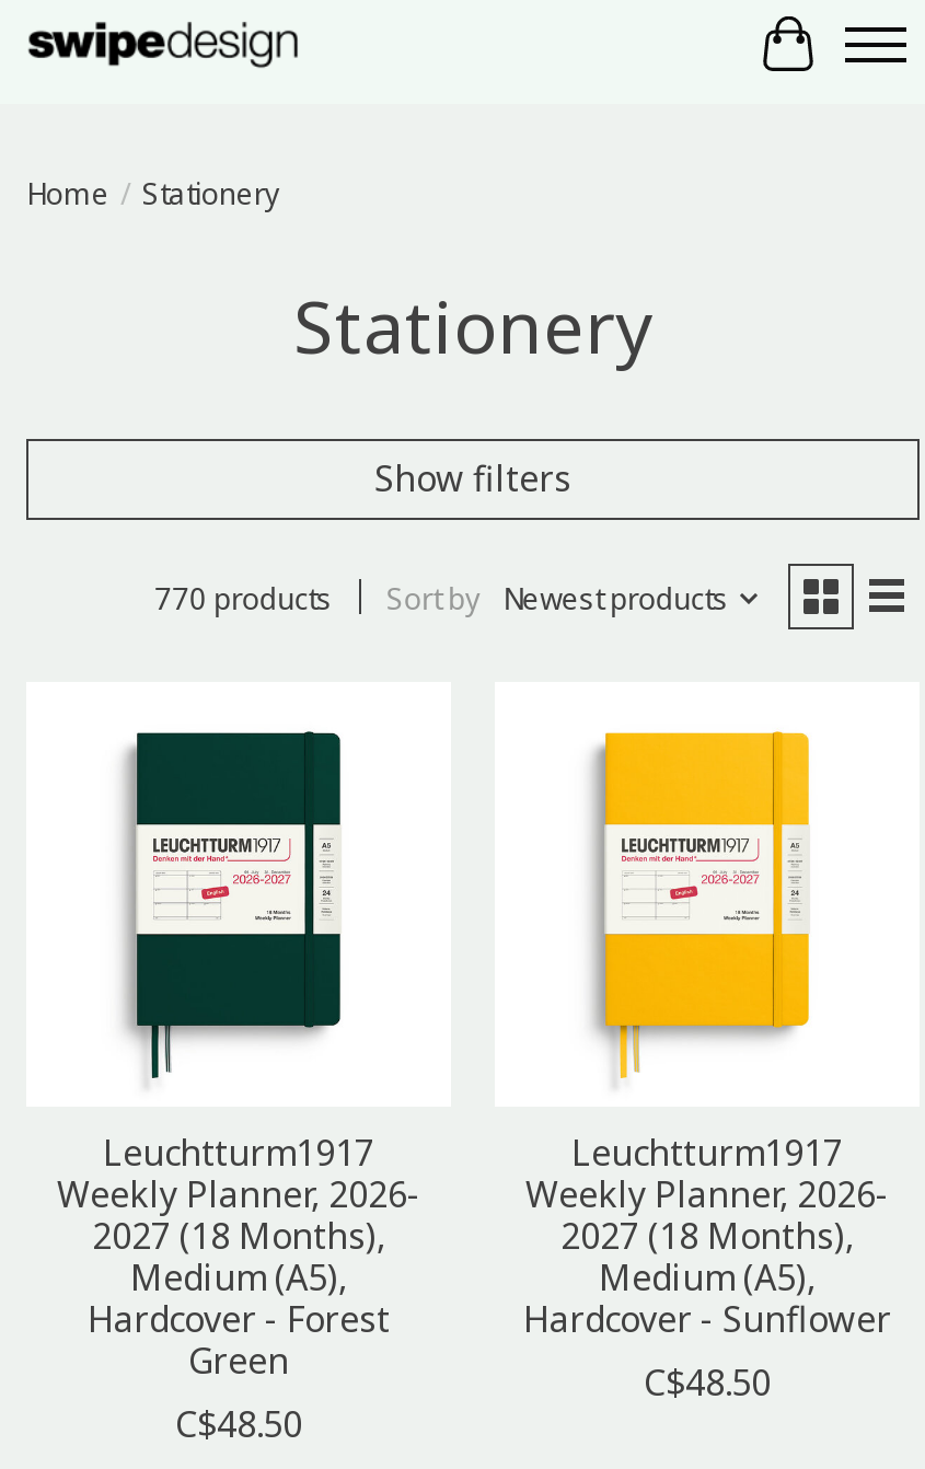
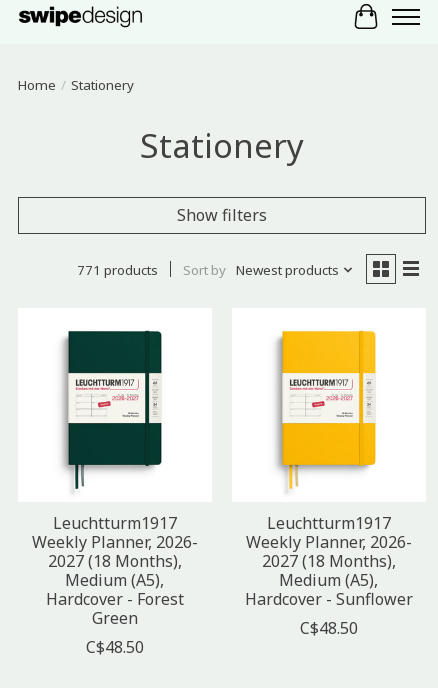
- 770 products Sort by Newest products
+ 771 products Sort by Newest products
